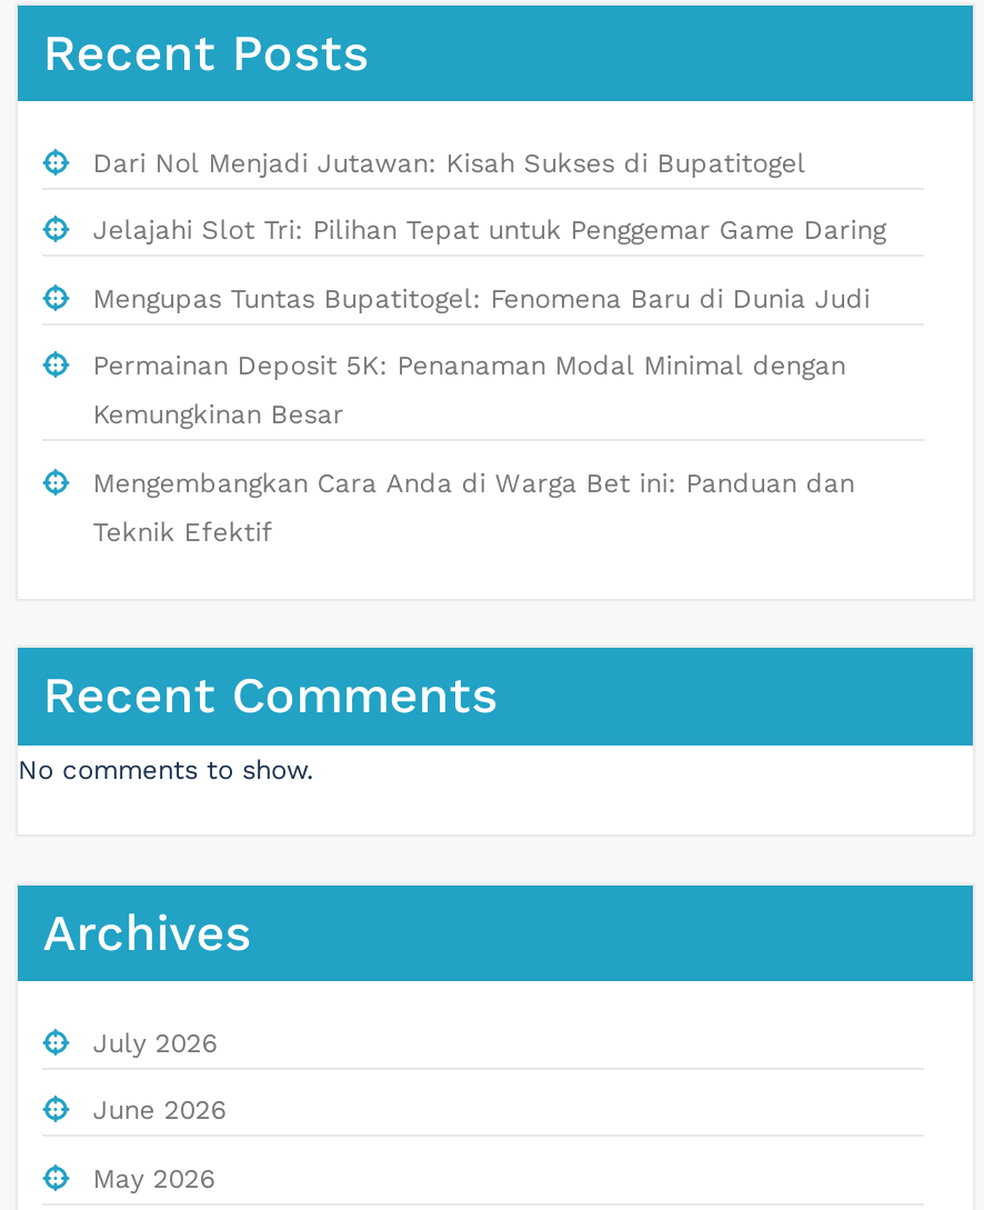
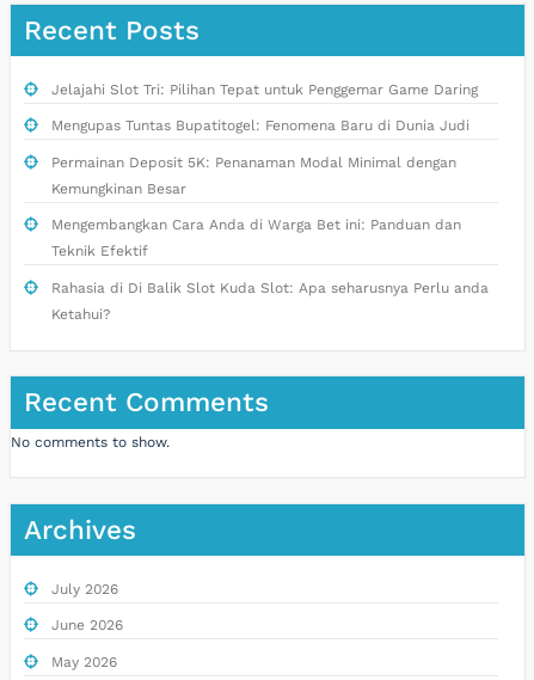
- Dari Nol Menjadi Jutawan: Kisah Sukses di Bupatitogel

moved up: Jelajahi Slot Tri: Pilihan Tepat untuk Penggemar Game Daring | Mengupas Tuntas Bupatitogel: Fenomena Baru di Dunia Judi | Permainan Deposit 5K: Penanaman Modal Minimal dengan | Kemungkinan Besar | Mengembangkan Cara Anda di Warga Bet ini: Panduan dan | Teknik Efektif

+ Rahasia di Di Balik Slot Kuda Slot: Apa seharusnya Perlu anda
+ Ketahui?
